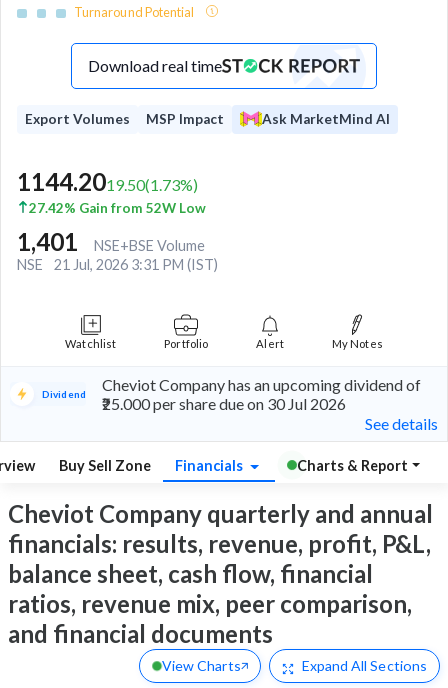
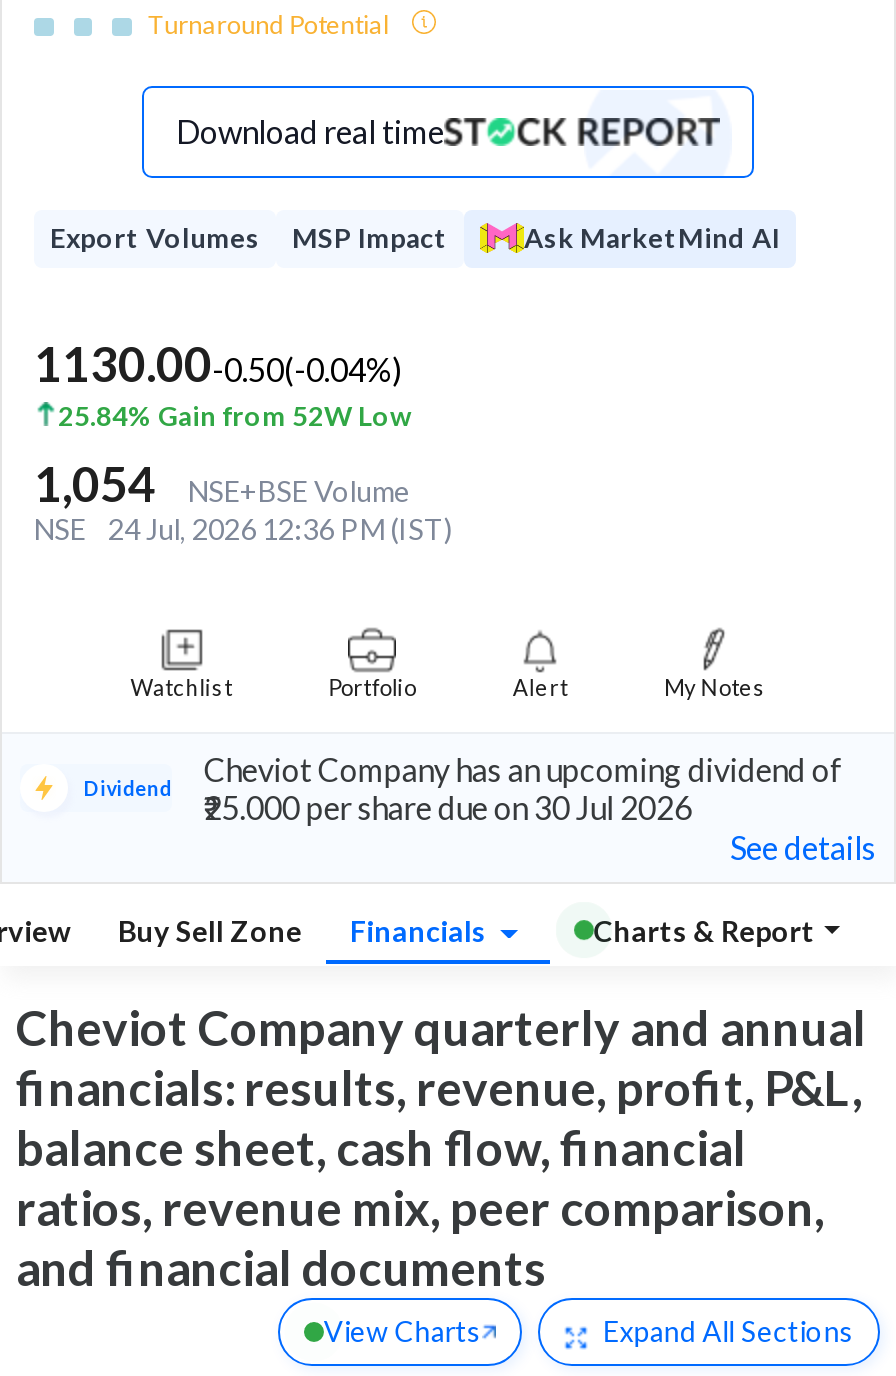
- 1144.2019.50(1.73%)
+ 1130.00-0.50(-0.04%)

- 27.42% Gain from 52W Low
+ 25.84% Gain from 52W Low

- 1,401 NSE+BSE Volume
+ 1,054 NSE+BSE Volume

- NSE 21 Jul, 2026 3:31 PM (IST)
+ NSE 24 Jul, 2026 12:36 PM (IST)
